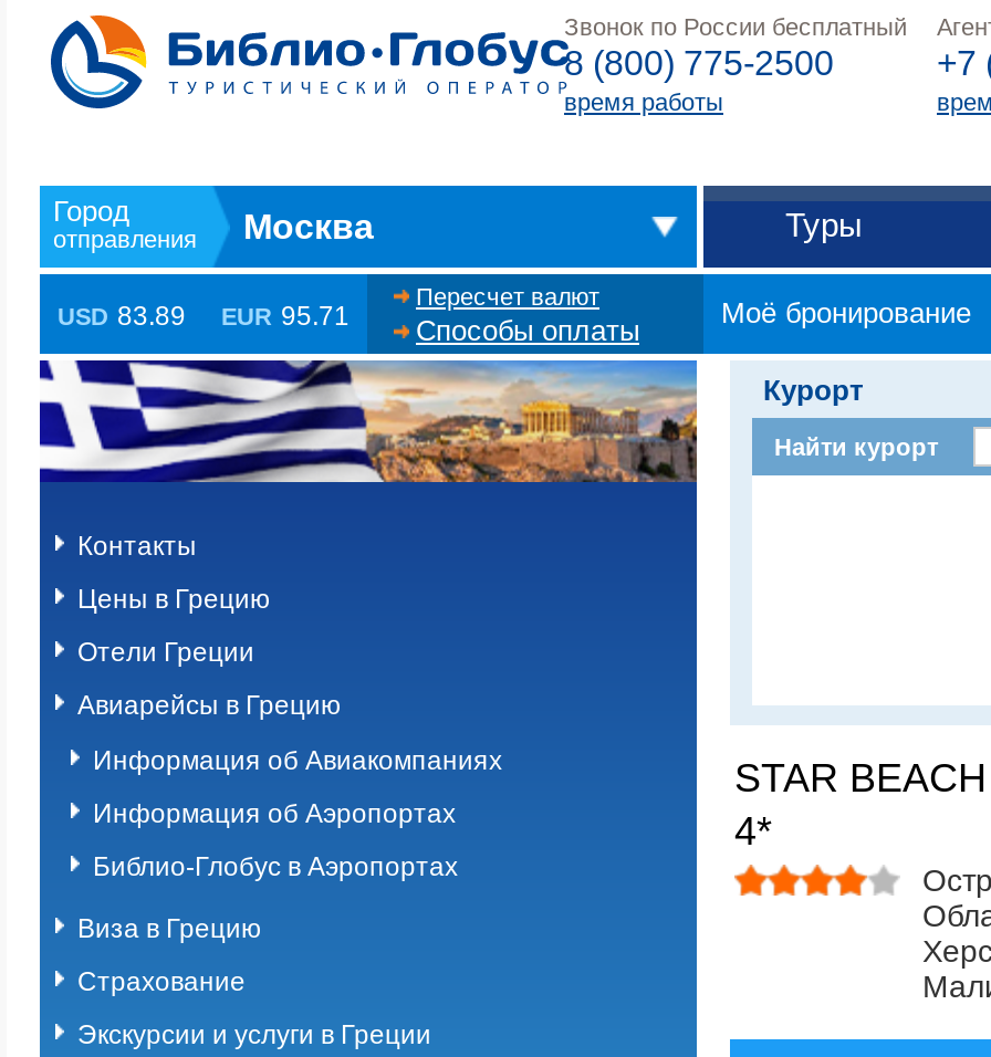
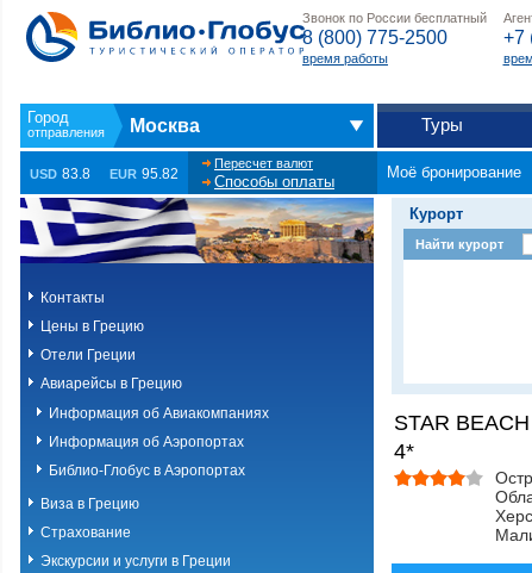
- USD 83.89
+ USD 83.8

- EUR 95.71
+ EUR 95.82
